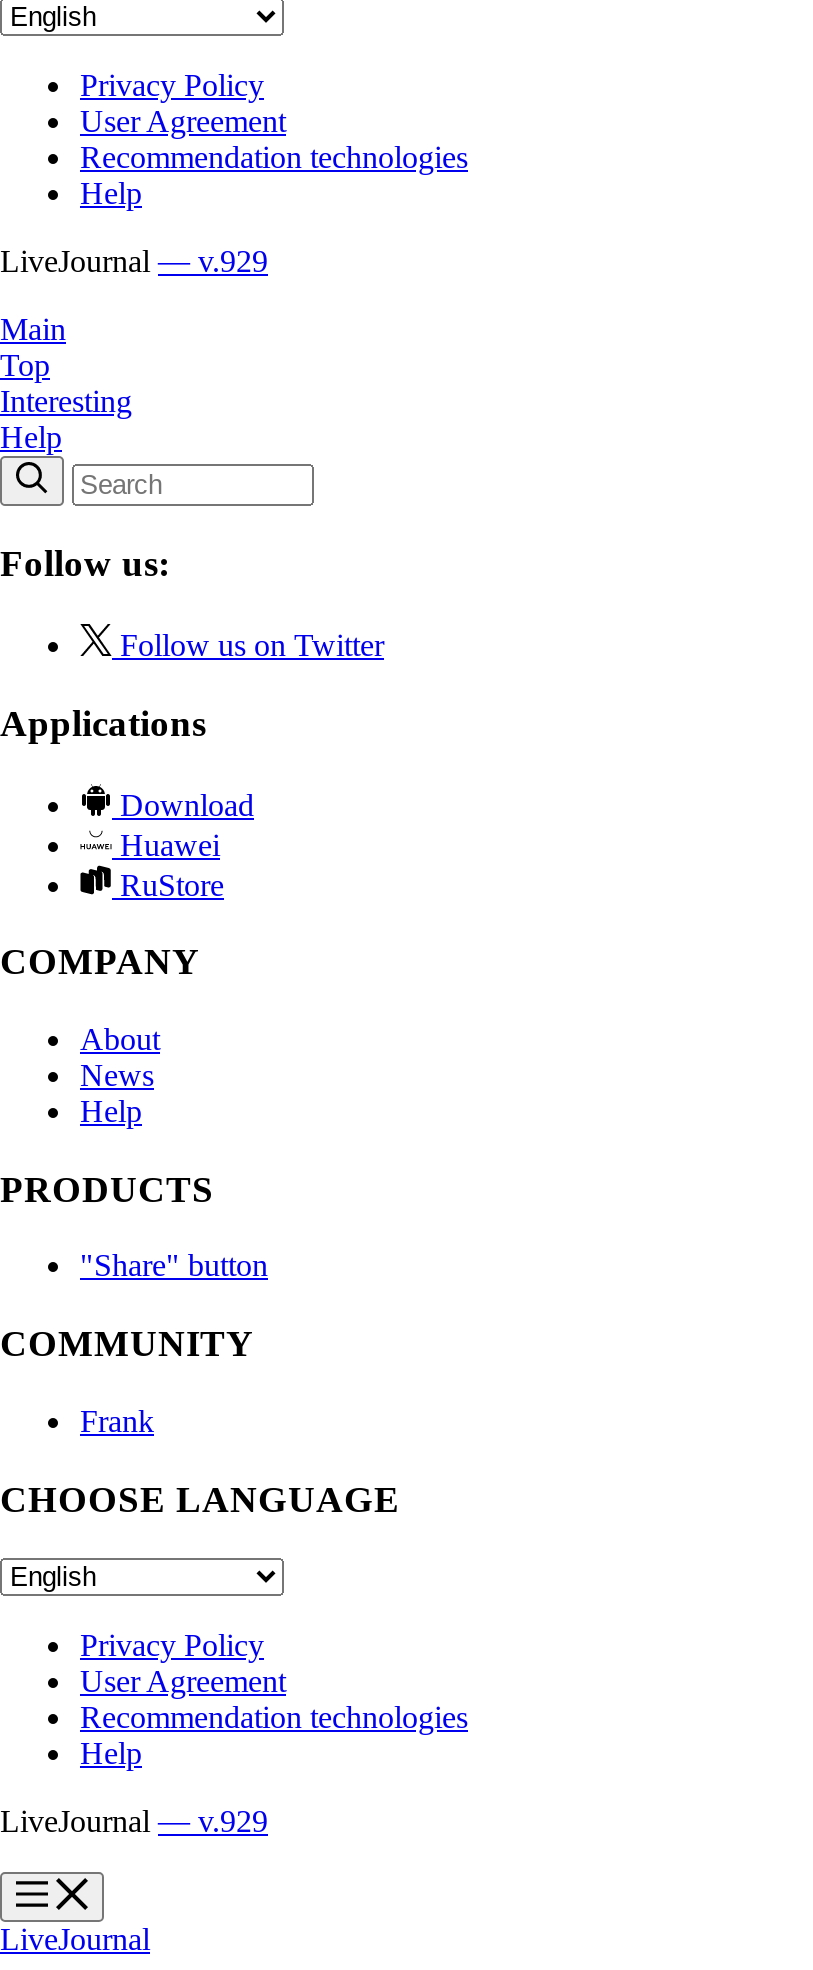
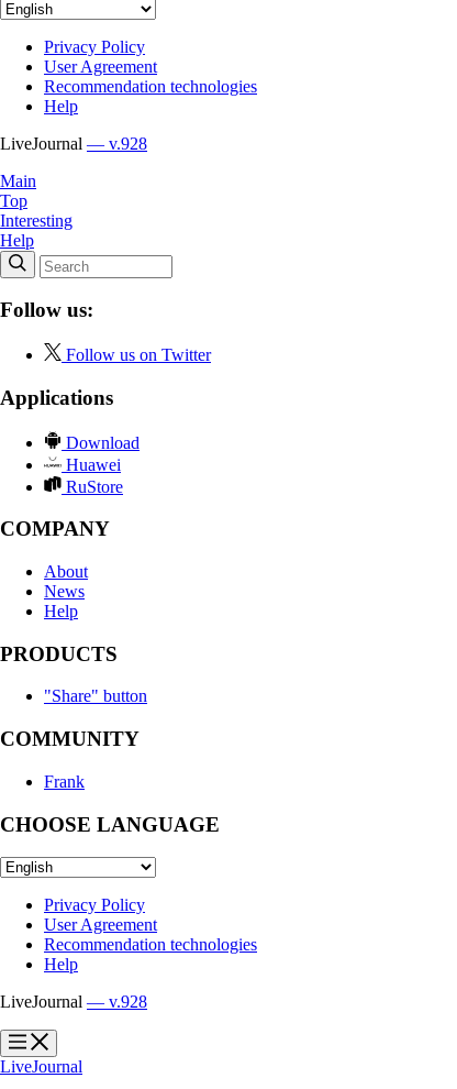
- LiveJournal — v.929
+ LiveJournal — v.928

- LiveJournal — v.929
+ LiveJournal — v.928
